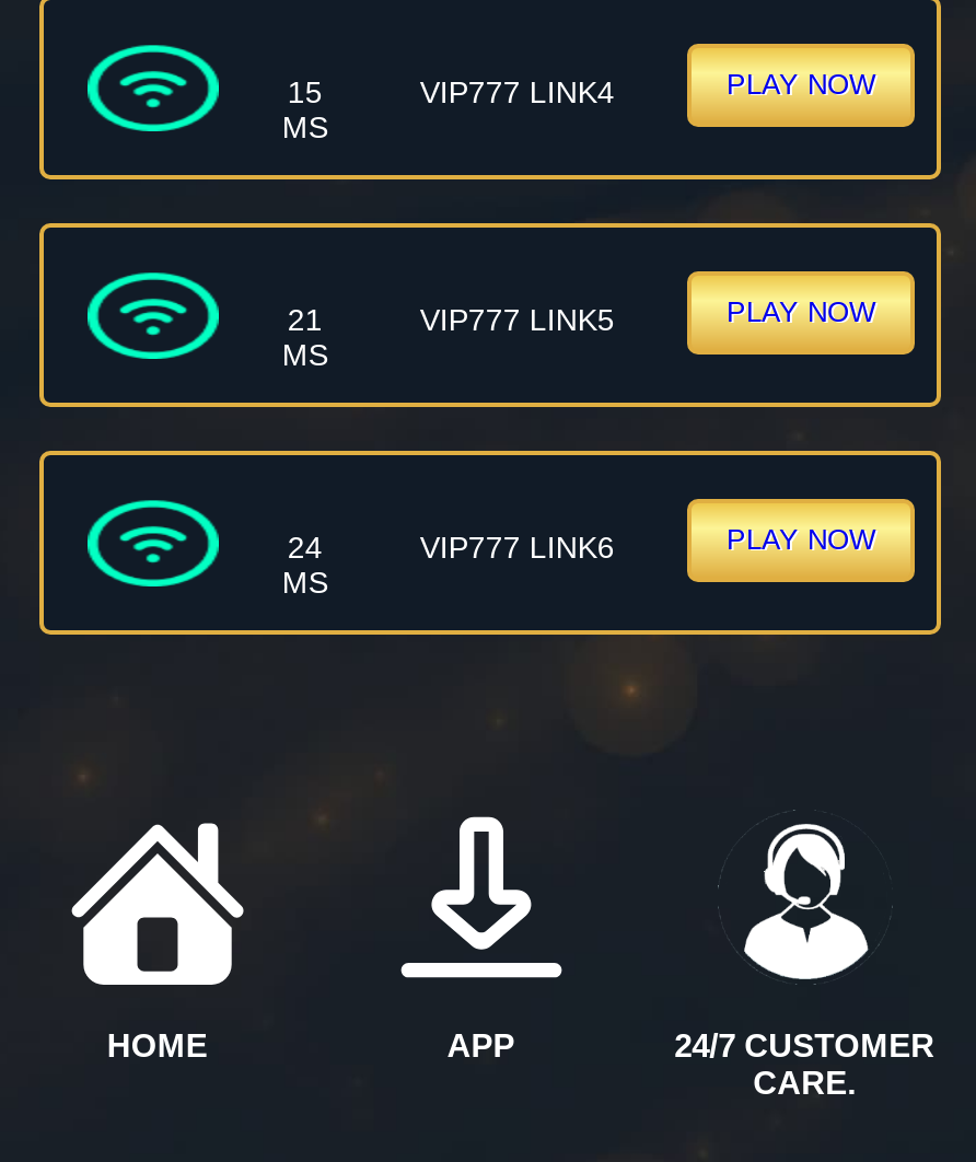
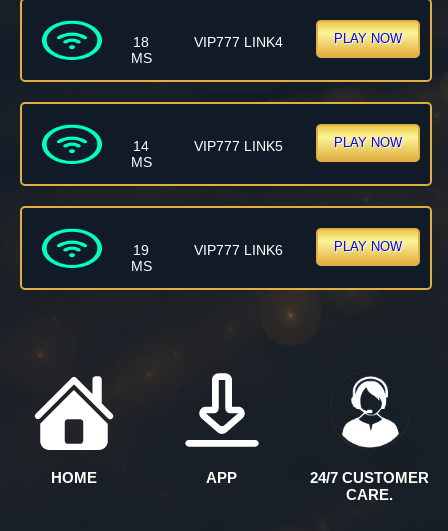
- 15
+ 18

- 21
+ 14

- 24
+ 19
